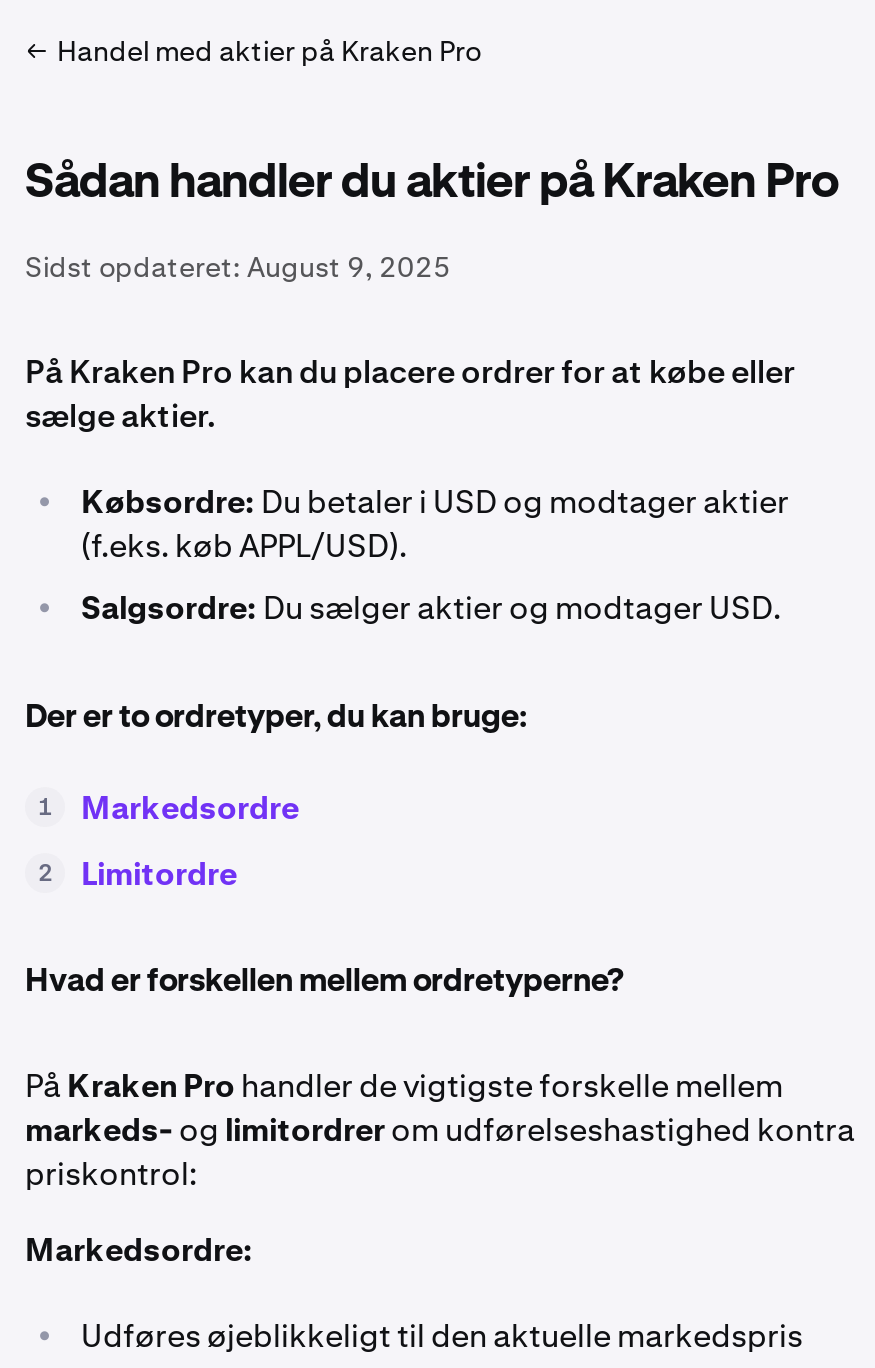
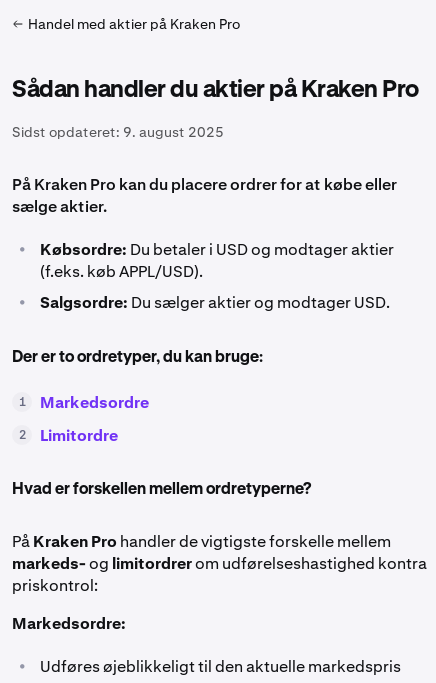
- Sidst opdateret: August 9, 2025
+ Sidst opdateret: 9. august 2025
